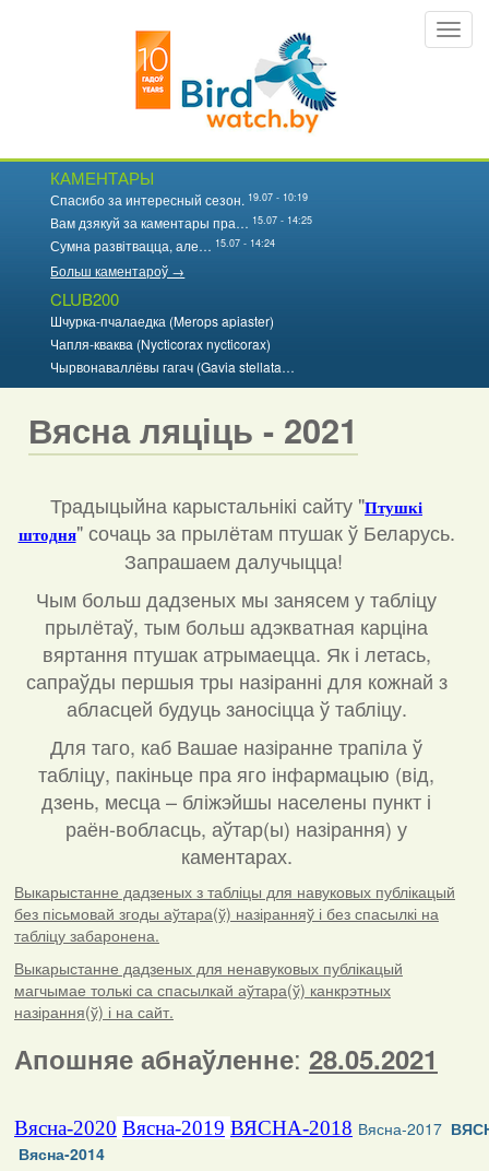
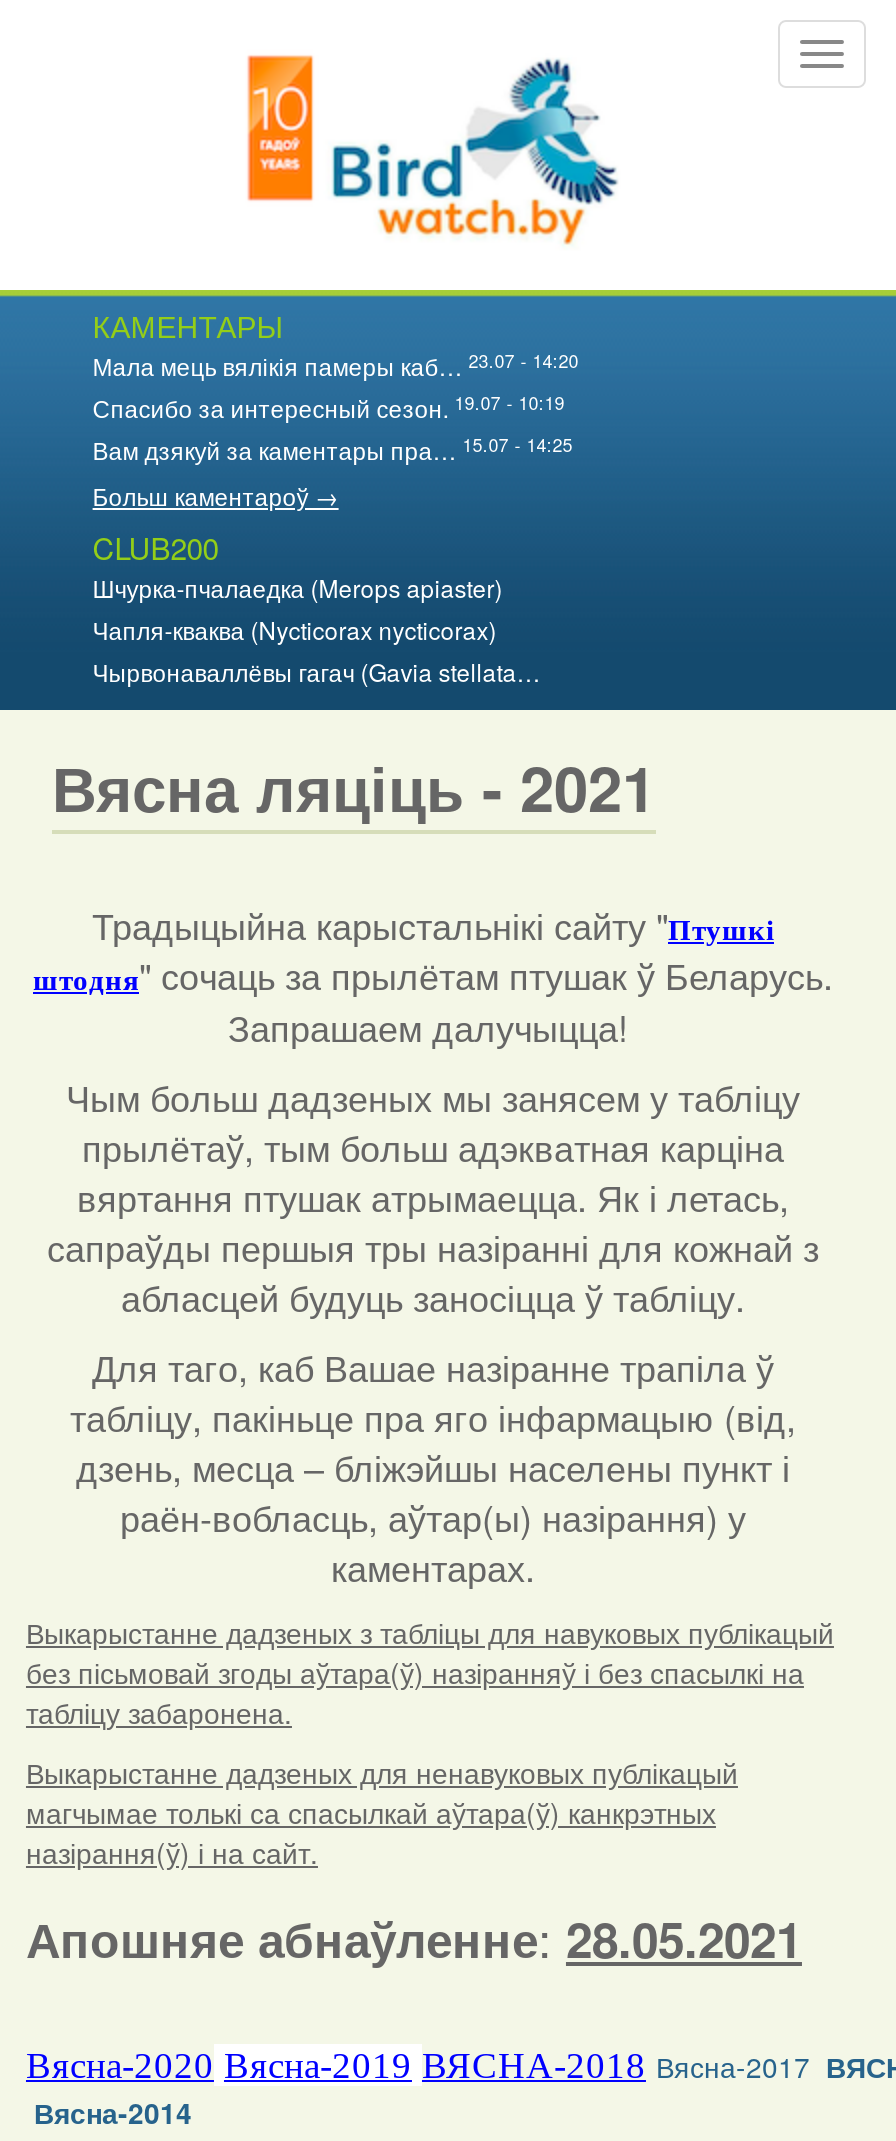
+ Мала мець вялікія памеры каб… 23.07 - 14:20

moved down: Спасибо за интересный сезон. 19.07 - 10:19 | Вам дзякуй за каментары пра… 15.07 - 14:25

- Сумна развітвацца, але… 15.07 - 14:24
